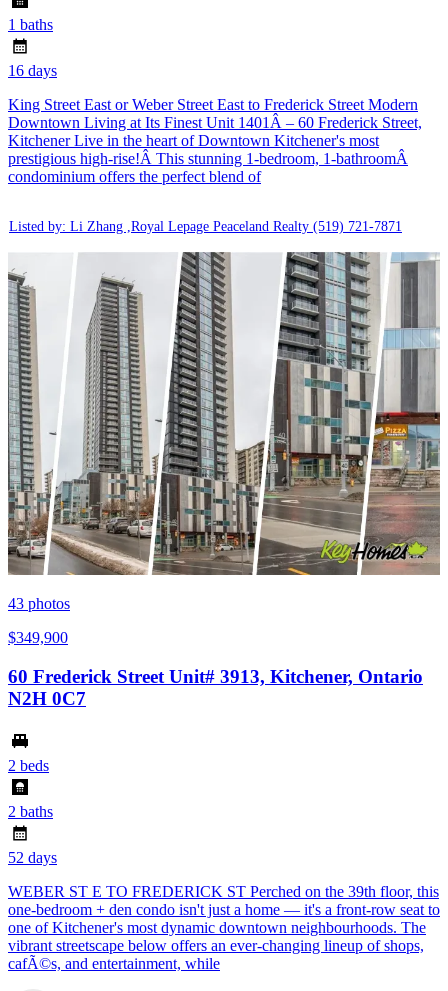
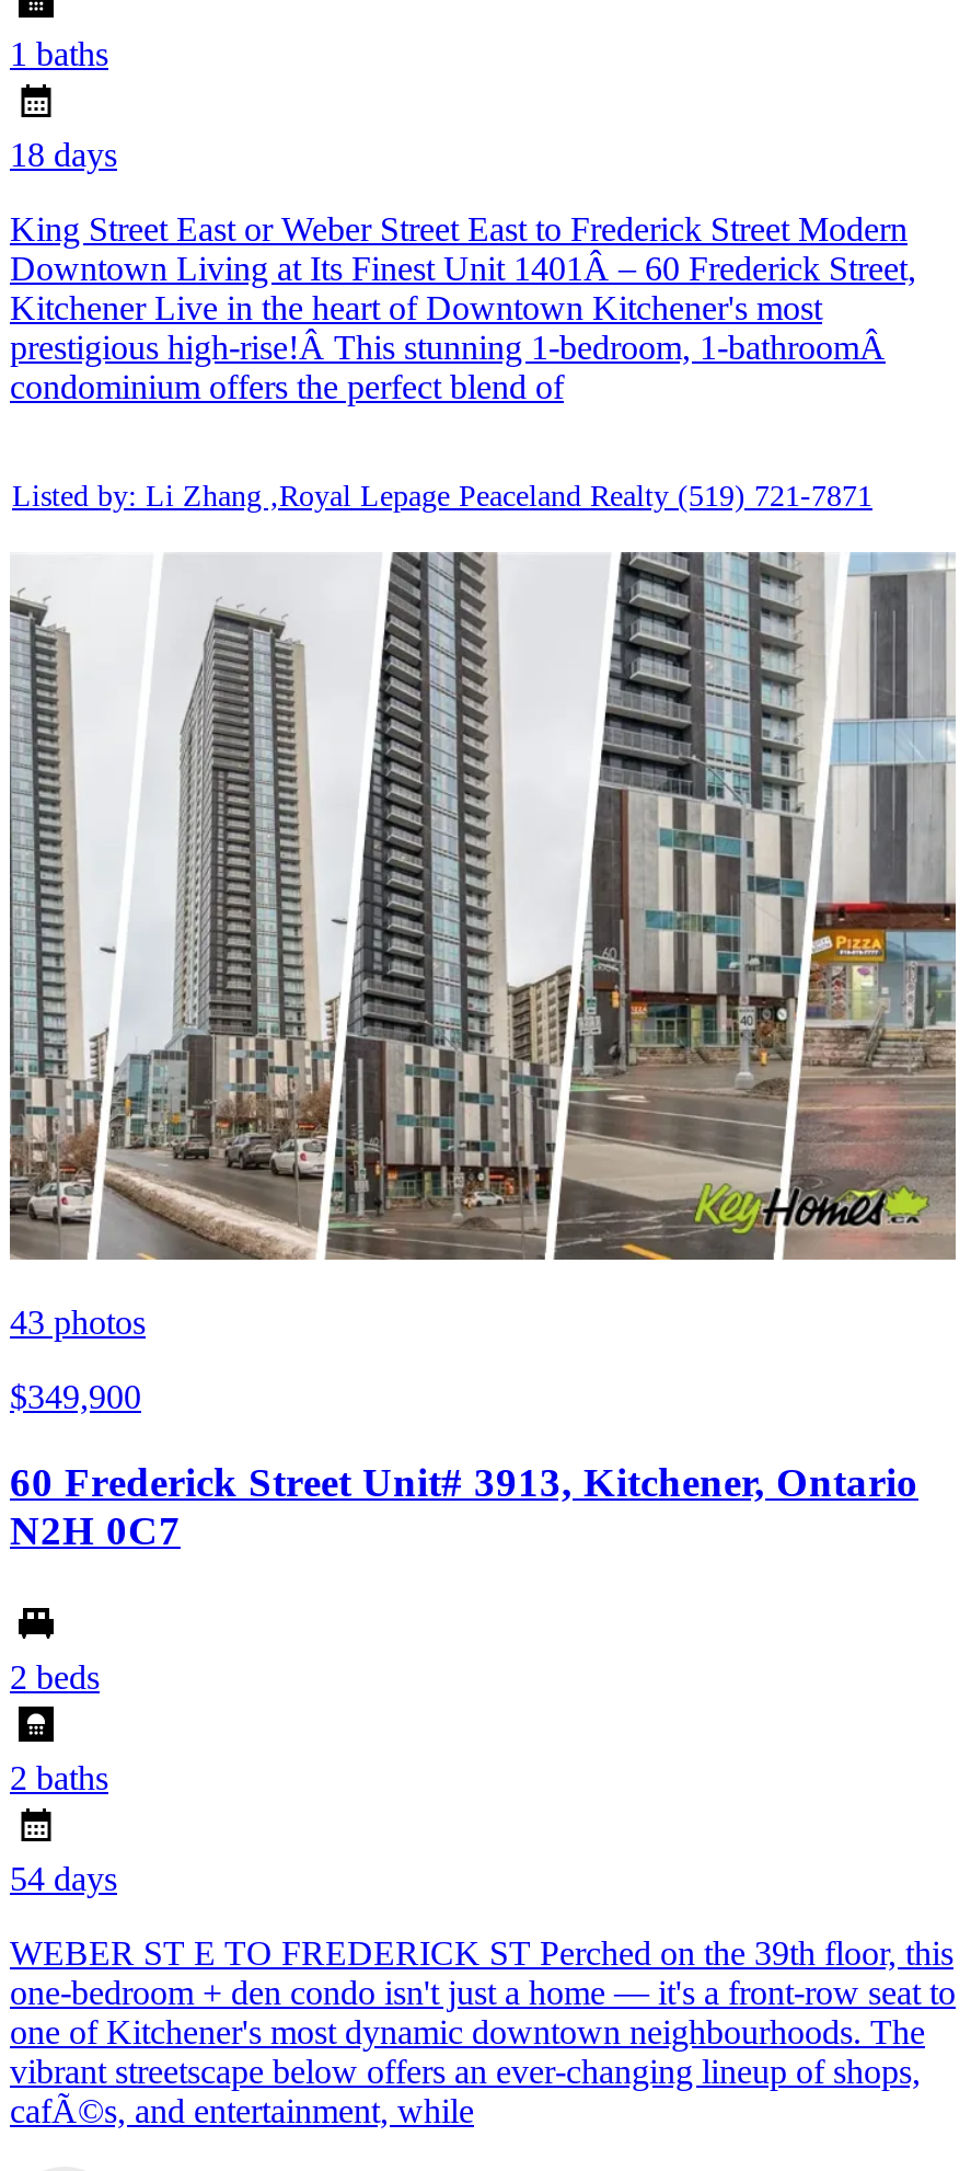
- 16 days
+ 18 days

- 52 days
+ 54 days
